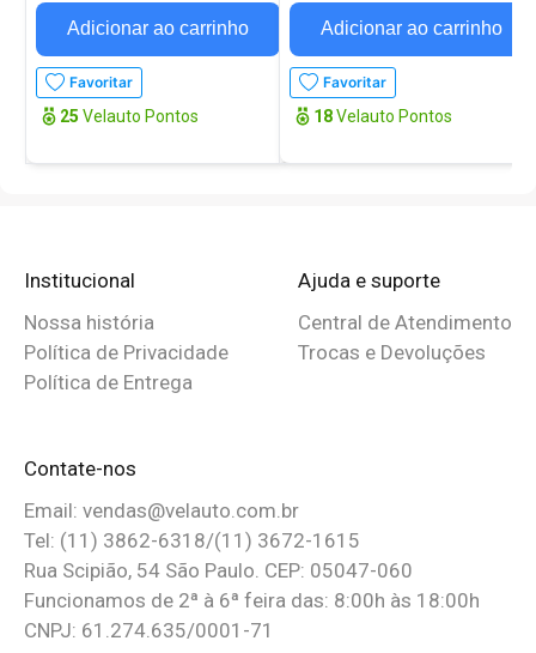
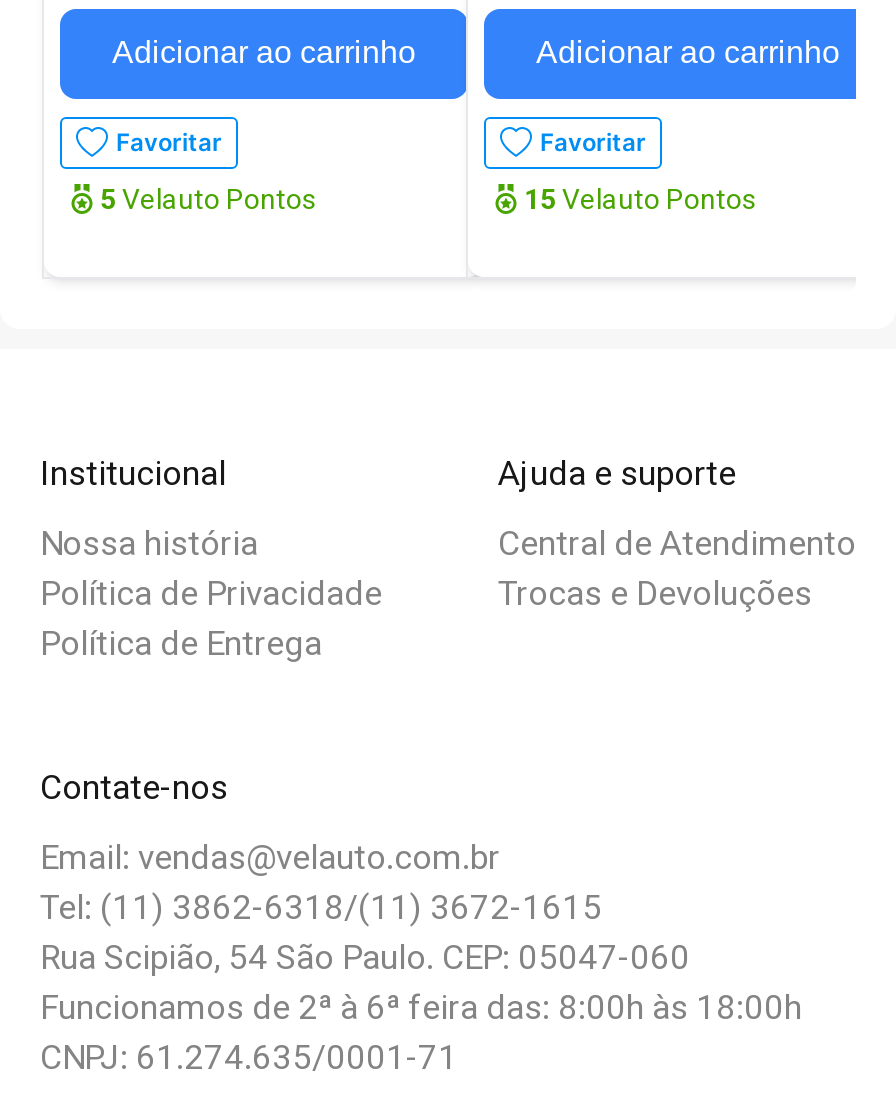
- 25 Velauto Pontos
+ 5 Velauto Pontos

- 18 Velauto Pontos
+ 15 Velauto Pontos
